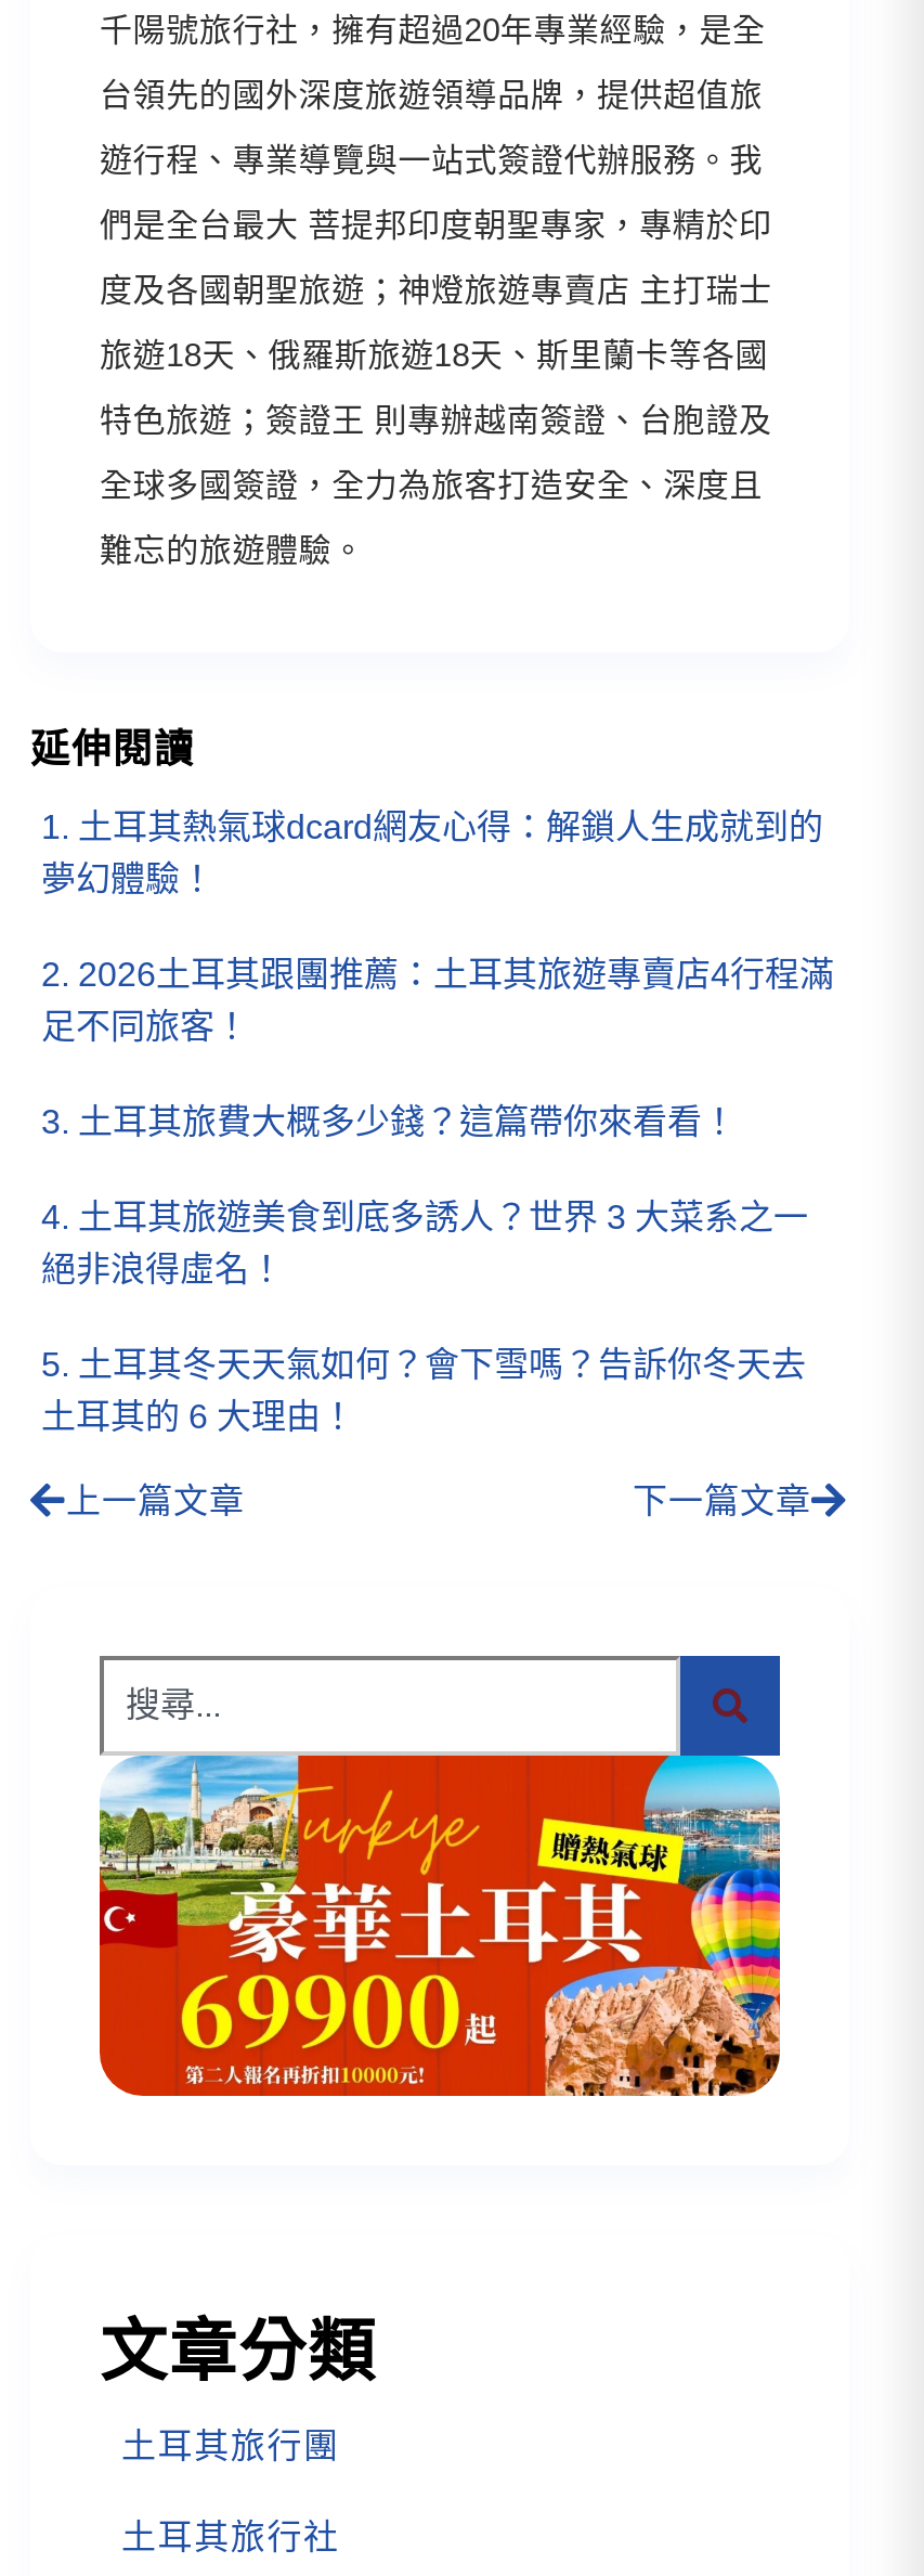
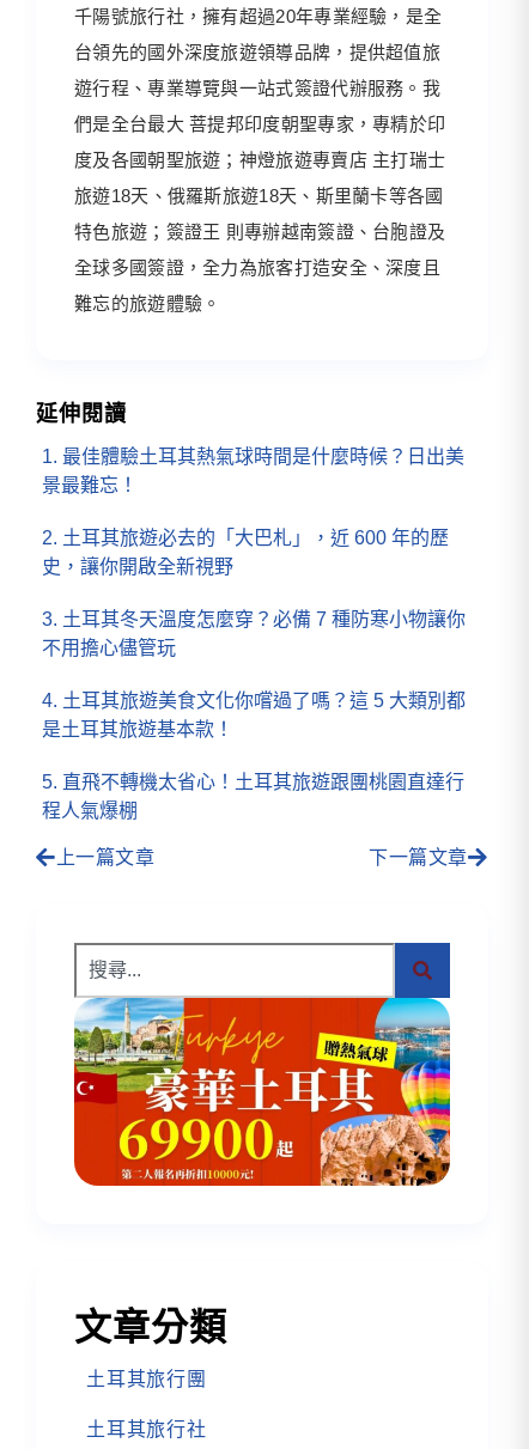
- 土耳其熱氣球dcard網友心得：解鎖人生成就到的
- 夢幻體驗！
+ 最佳體驗土耳其熱氣球時間是什麼時候？日出美
+ 景最難忘！

- 2026土耳其跟團推薦：土耳其旅遊專賣店4行程滿
- 足不同旅客！
+ 土耳其旅遊必去的「大巴札」，近 600 年的歷
+ 史，讓你開啟全新視野

- 土耳其旅費大概多少錢？這篇帶你來看看！
+ 土耳其冬天溫度怎麼穿？必備 7 種防寒小物讓你
+ 不用擔心儘管玩

- 土耳其旅遊美食到底多誘人？世界 3 大菜系之一
- 絕非浪得虛名！
+ 土耳其旅遊美食文化你嚐過了嗎？這 5 大類別都
+ 是土耳其旅遊基本款！

- 土耳其冬天天氣如何？會下雪嗎？告訴你冬天去
- 土耳其的 6 大理由！
+ 直飛不轉機太省心！土耳其旅遊跟團桃園直達行
+ 程人氣爆棚
